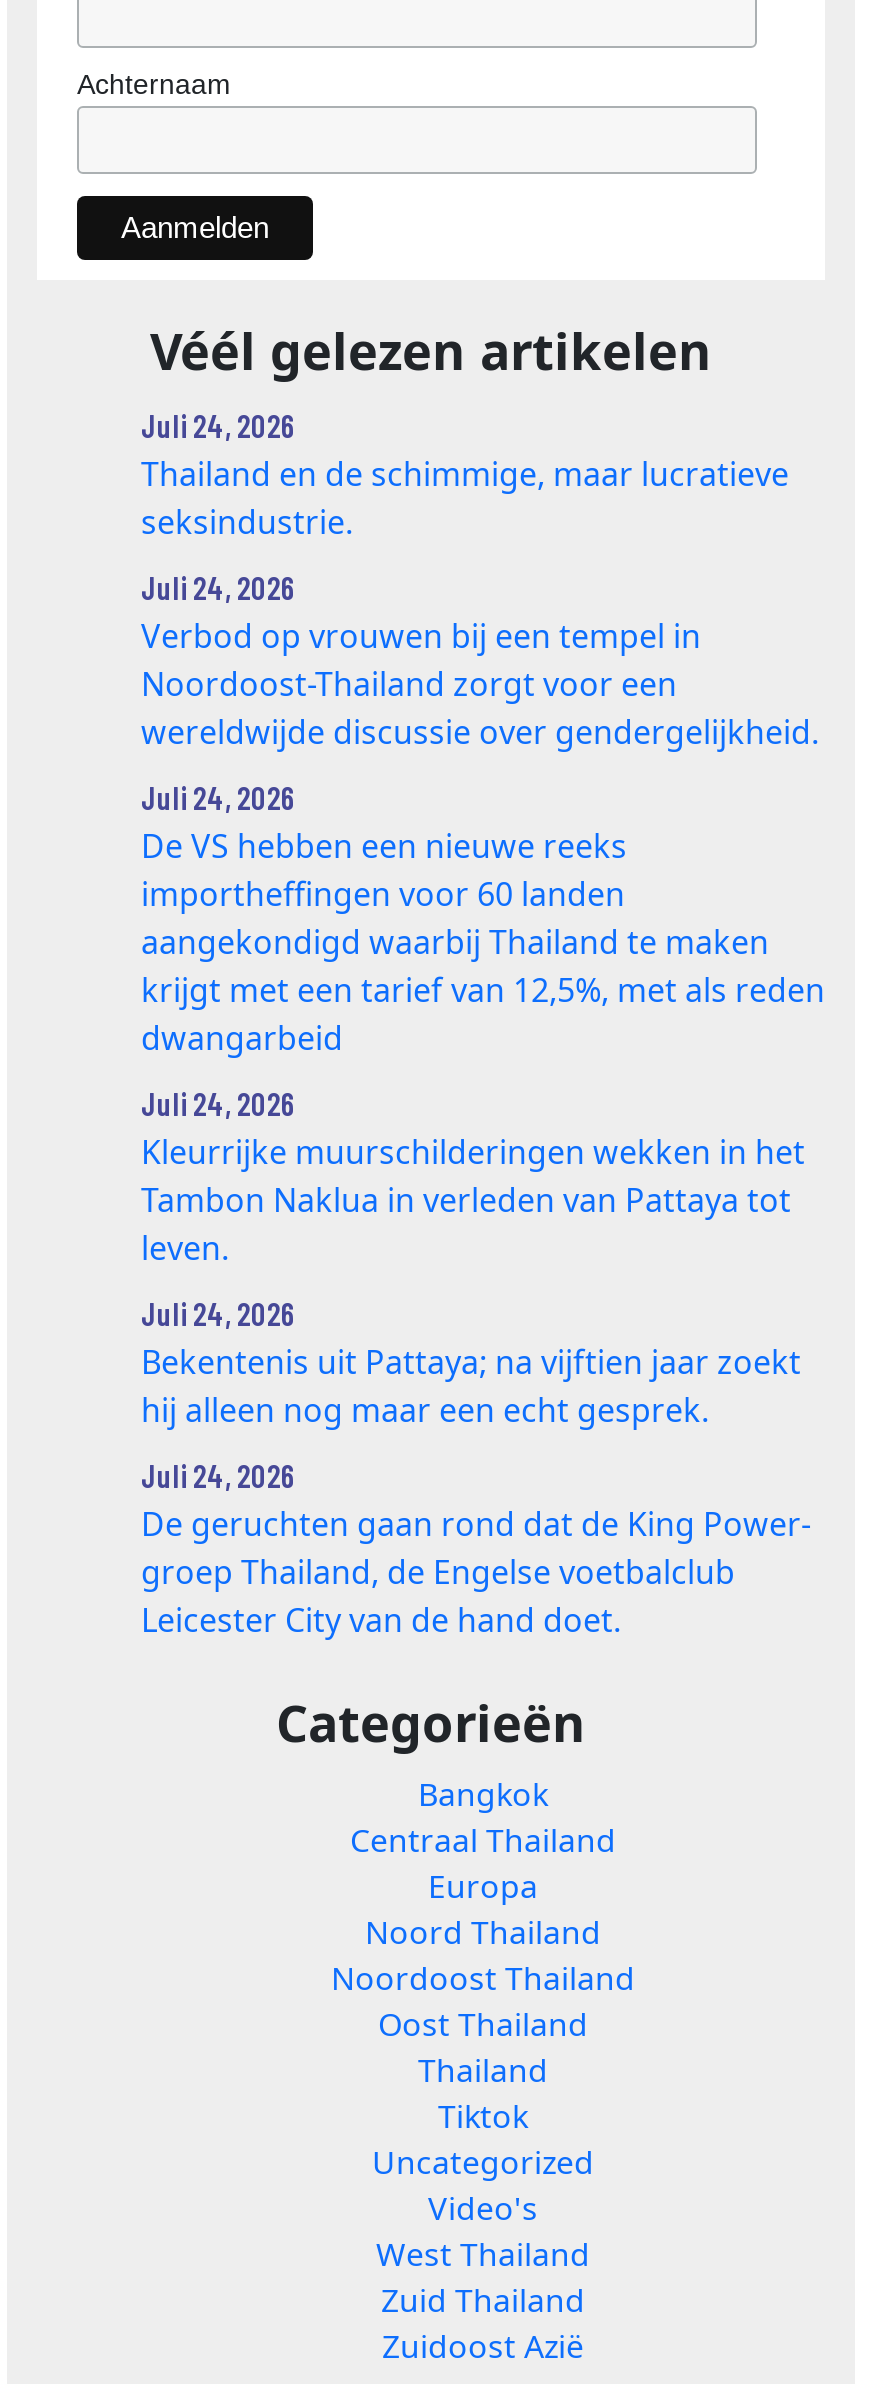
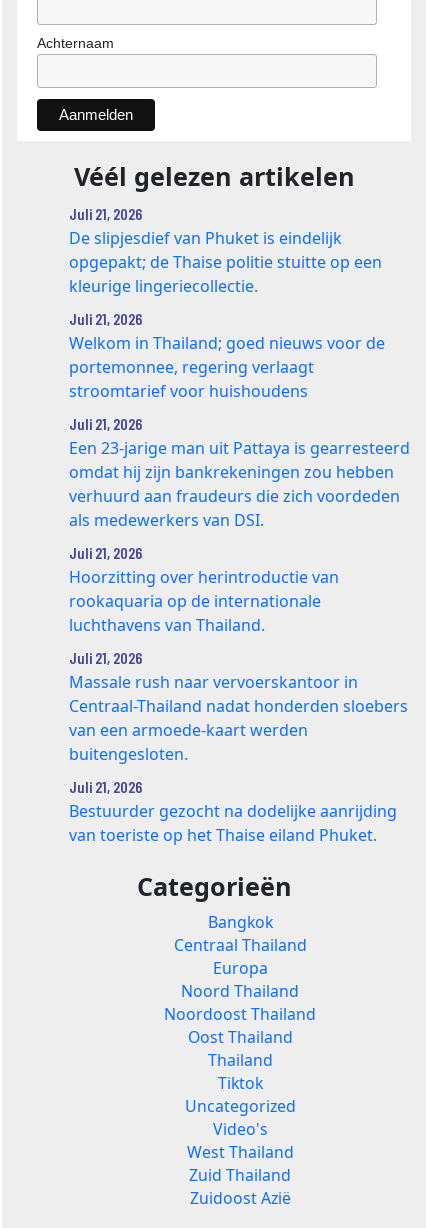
- Juli 24, 2026
- Thailand en de schimmige, maar lucratieve
- seksindustrie.
+ Juli 21, 2026
+ De slipjesdief van Phuket is eindelijk
+ opgepakt; de Thaise politie stuitte op een
+ kleurige lingeriecollectie.

- Juli 24, 2026
- Verbod op vrouwen bij een tempel in
- Noordoost-Thailand zorgt voor een
- wereldwijde discussie over gendergelijkheid.
+ Juli 21, 2026
+ Welkom in Thailand; goed nieuws voor de
+ portemonnee, regering verlaagt
+ stroomtarief voor huishoudens

- Juli 24, 2026
- De VS hebben een nieuwe reeks
- importheffingen voor 60 landen
- aangekondigd waarbij Thailand te maken
- krijgt met een tarief van 12,5%, met als reden
- dwangarbeid
+ Juli 21, 2026
+ Een 23-jarige man uit Pattaya is gearresteerd
+ omdat hij zijn bankrekeningen zou hebben
+ verhuurd aan fraudeurs die zich voordeden
+ als medewerkers van DSI.

- Juli 24, 2026
- Kleurrijke muurschilderingen wekken in het
- Tambon Naklua in verleden van Pattaya tot
- leven.
+ Juli 21, 2026
+ Hoorzitting over herintroductie van
+ rookaquaria op de internationale
+ luchthavens van Thailand.

- Juli 24, 2026
- Bekentenis uit Pattaya; na vijftien jaar zoekt
- hij alleen nog maar een echt gesprek.
+ Juli 21, 2026
+ Massale rush naar vervoerskantoor in
+ Centraal-Thailand nadat honderden sloebers
+ van een armoede-kaart werden
+ buitengesloten.

- Juli 24, 2026
- De geruchten gaan rond dat de King Power-
- groep Thailand, de Engelse voetbalclub
- Leicester City van de hand doet.
+ Juli 21, 2026
+ Bestuurder gezocht na dodelijke aanrijding
+ van toeriste op het Thaise eiland Phuket.
